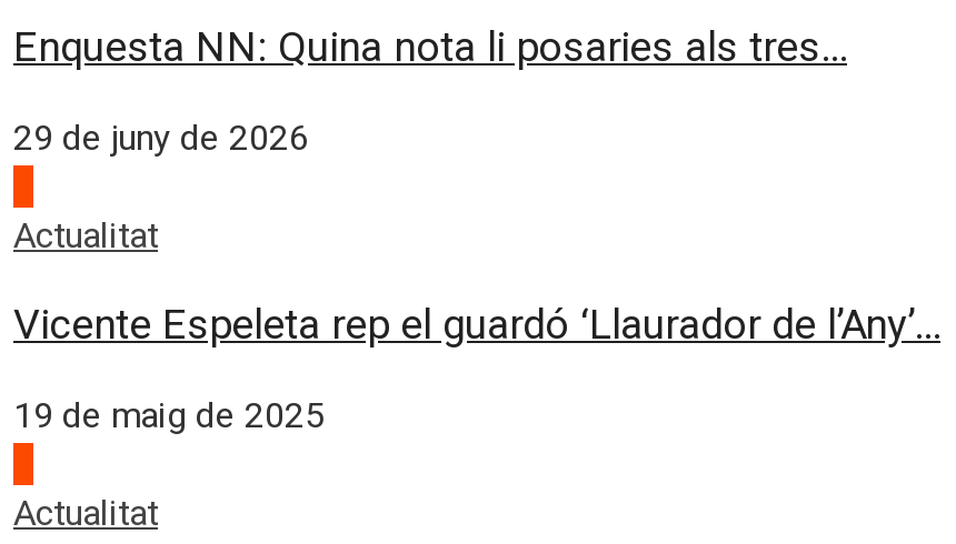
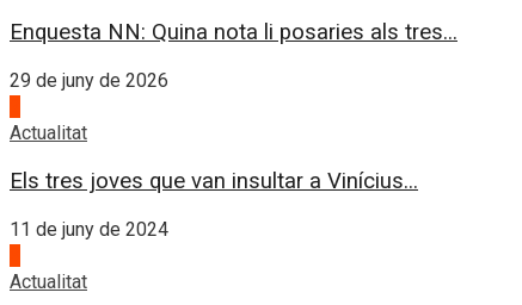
- Vicente Espeleta rep el guardó ‘Llaurador de l’Any’...
+ Els tres joves que van insultar a Vinícius...

- 19 de maig de 2025
+ 11 de juny de 2024
